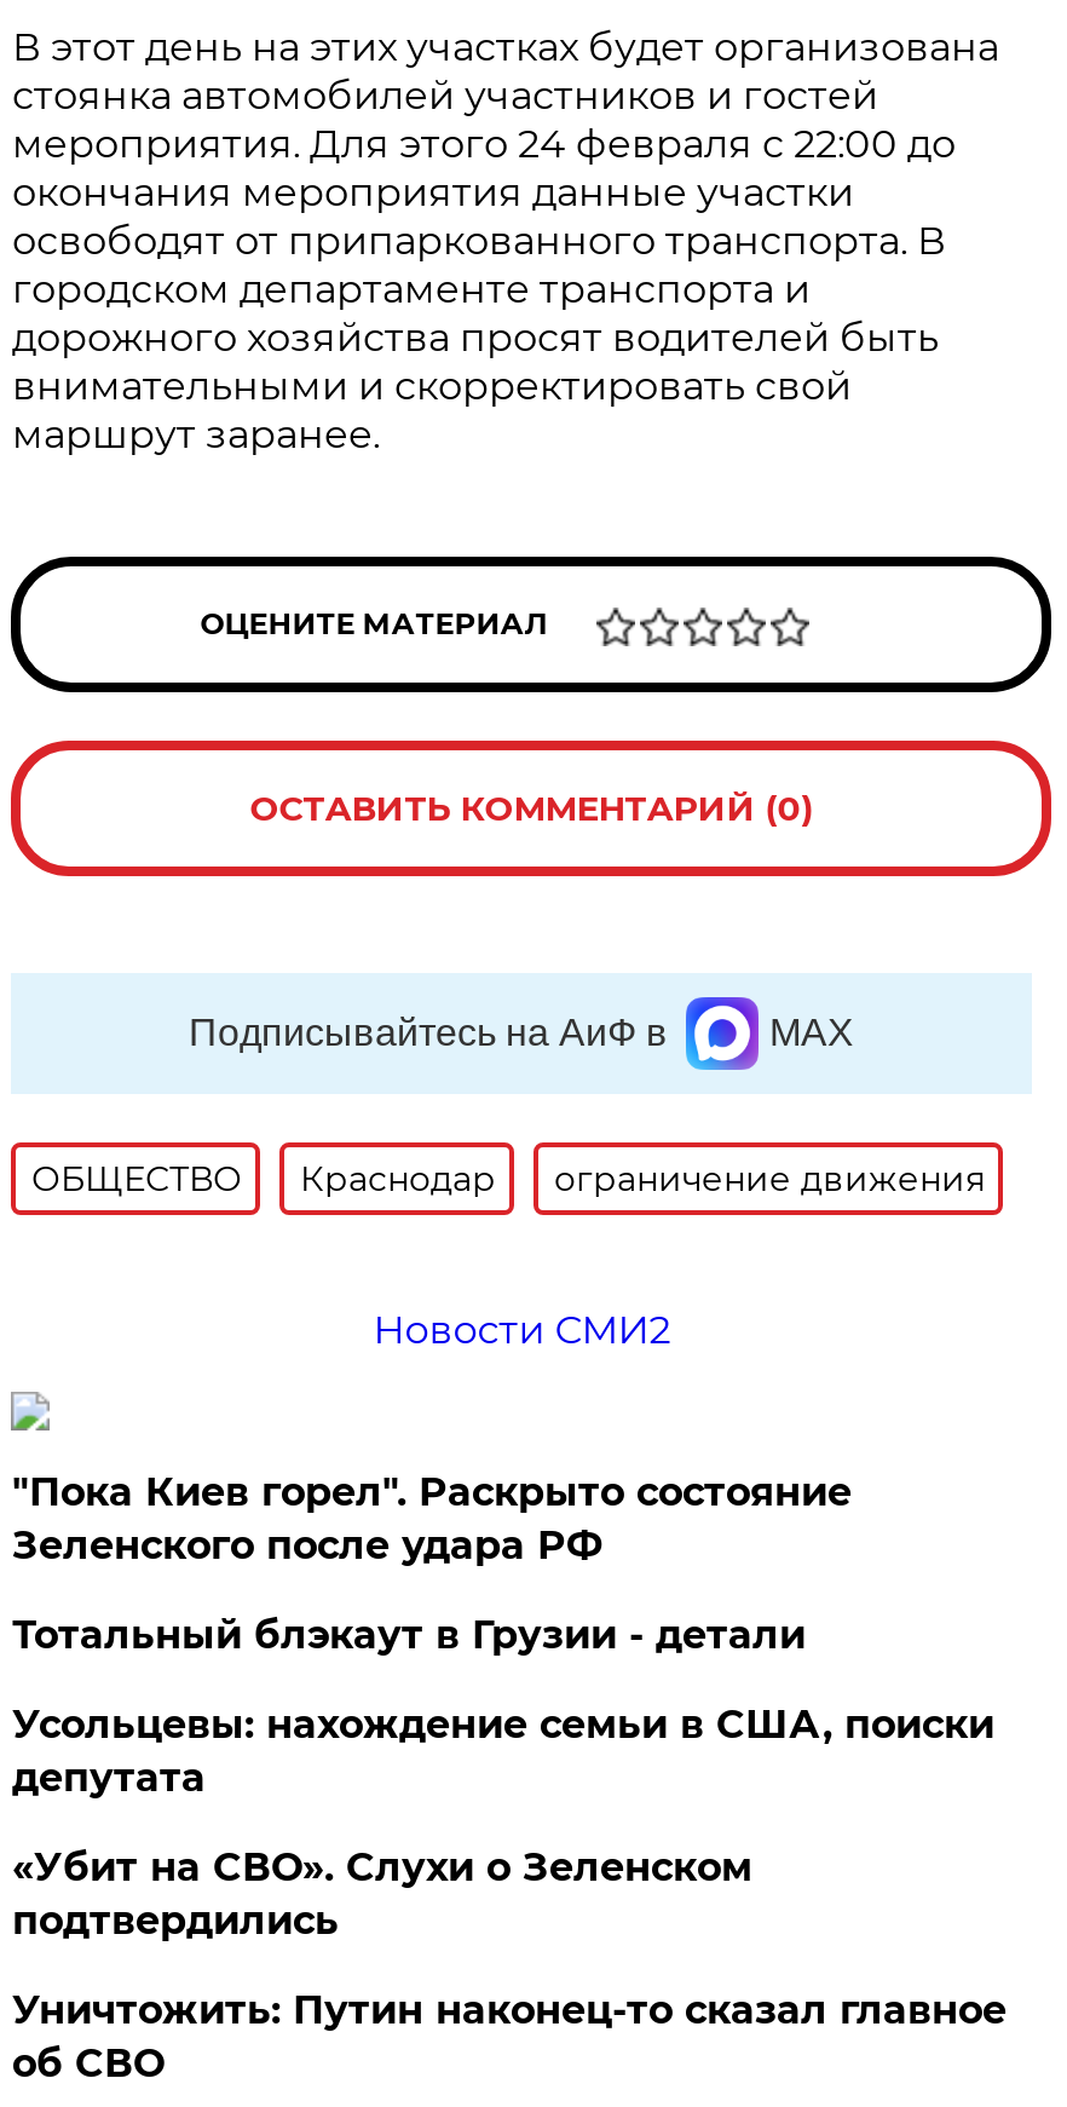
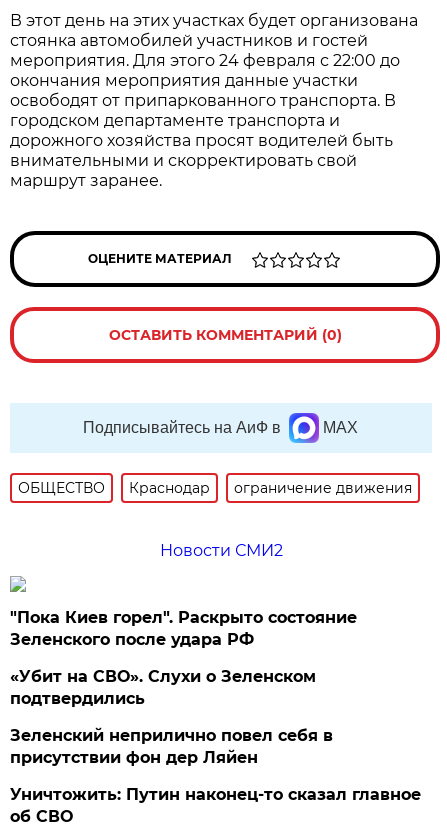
- Тотальный блэкаут в Грузии - детали
- Усольцевы: нахождение семьи в США, поиски
- депутата

moved up: «Убит на СВО». Слухи о Зеленском | подтвердились

+ Зеленский неприлично повел cебя в
+ присутствии фон дер Ляйен
